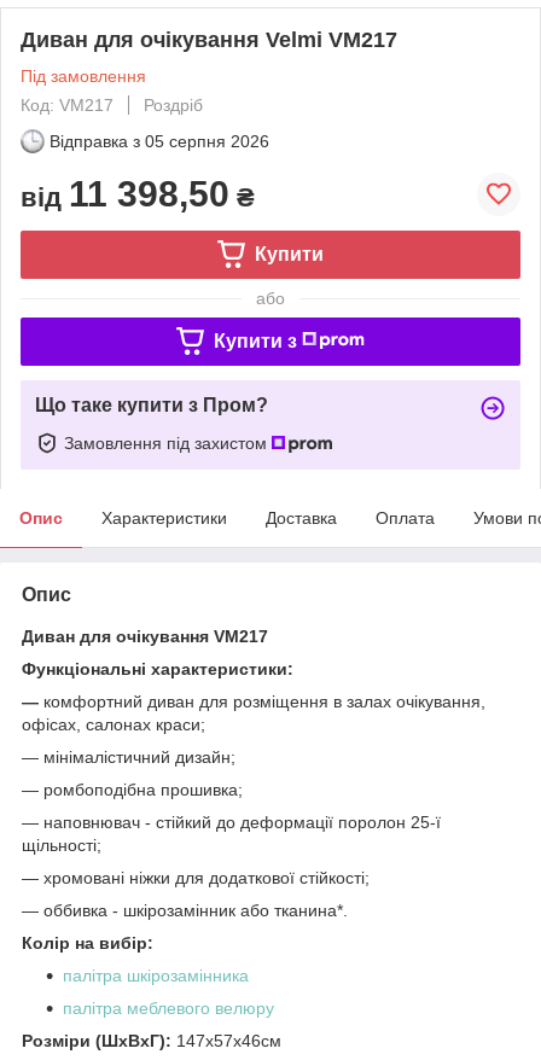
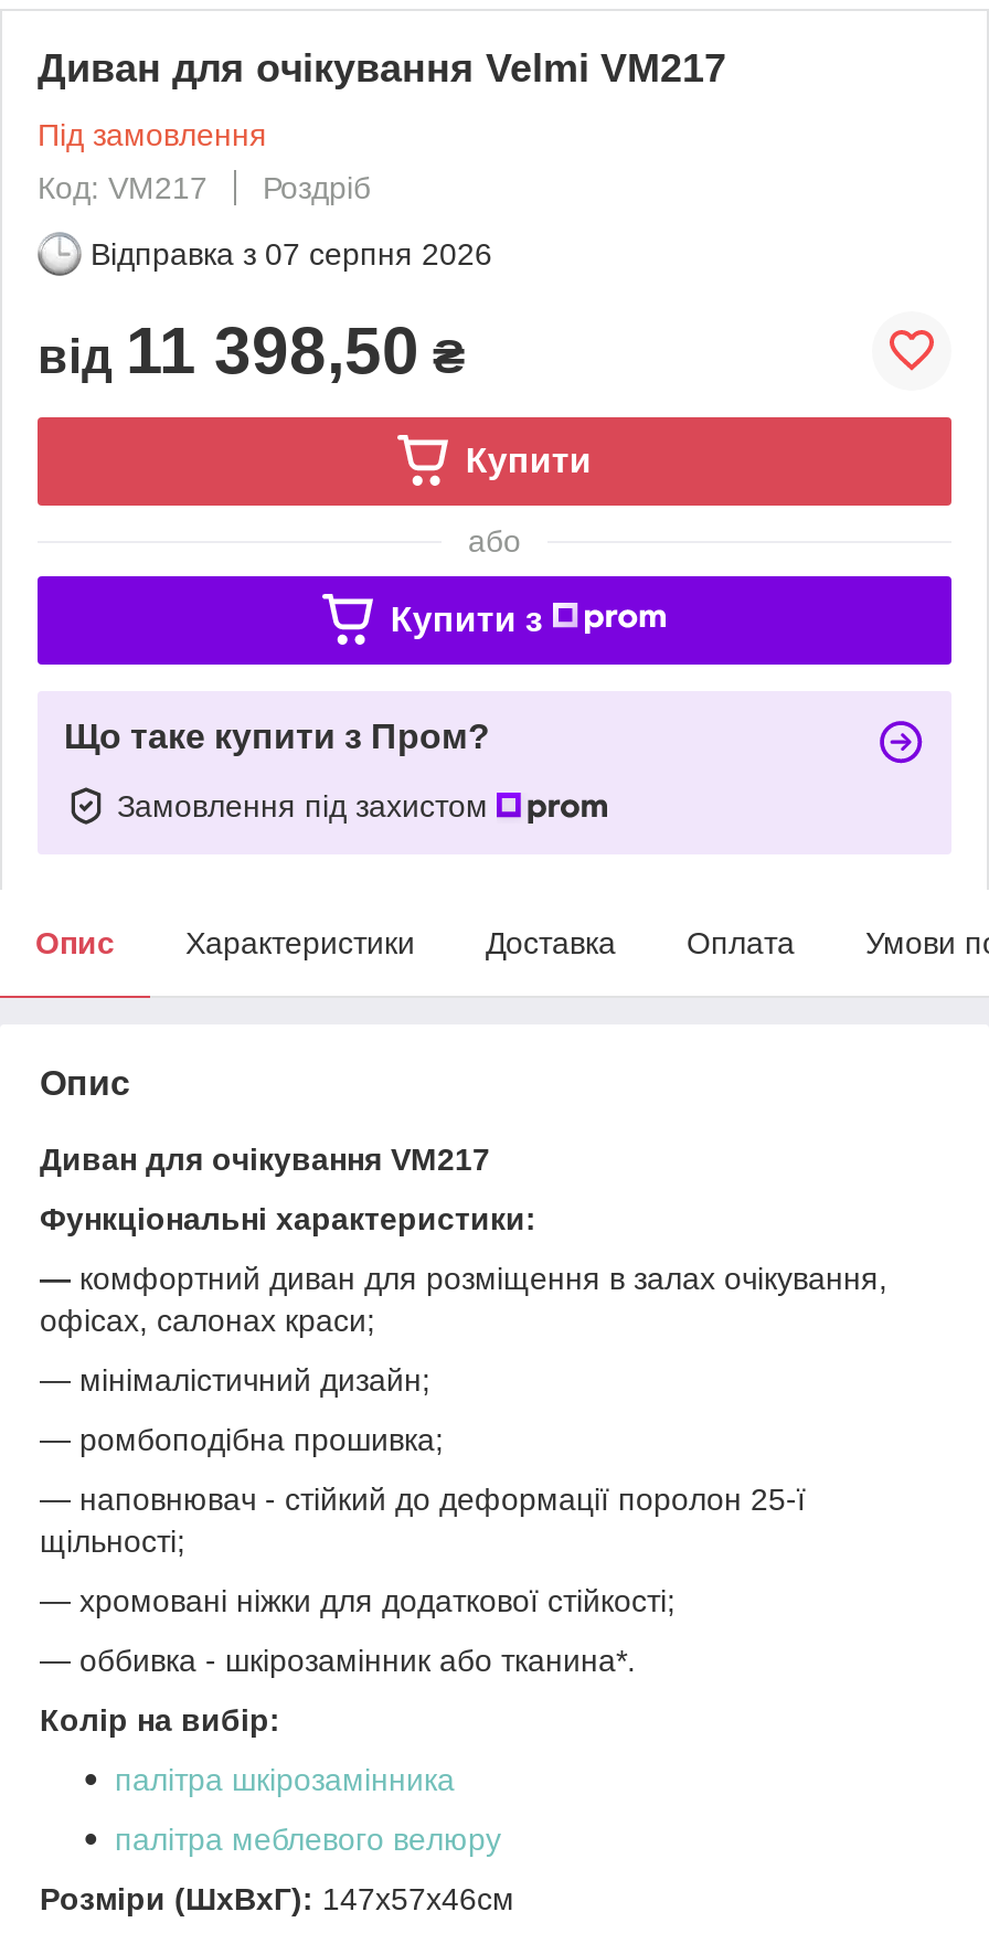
- Відправка з 05 серпня 2026
+ Відправка з 07 серпня 2026
